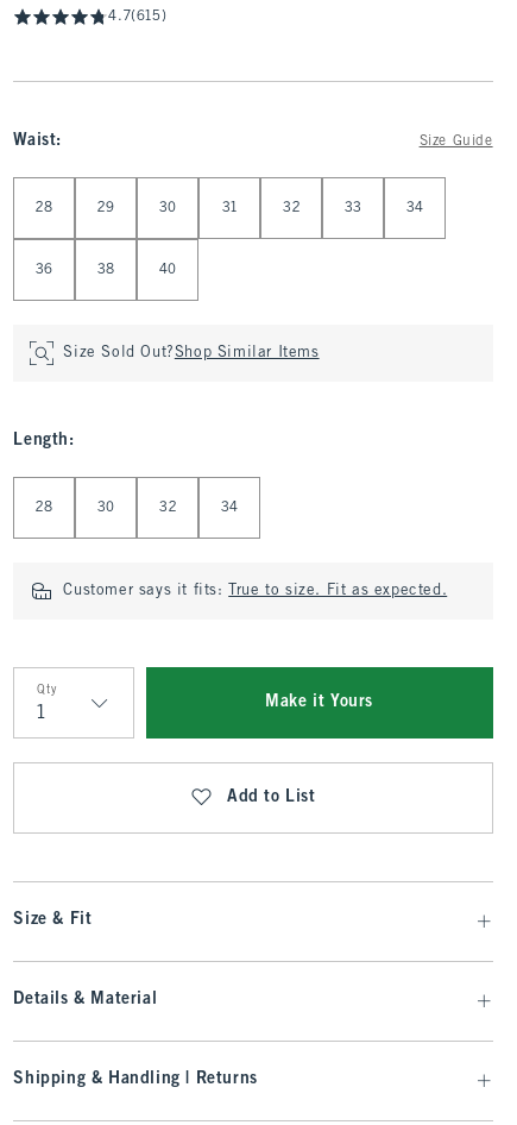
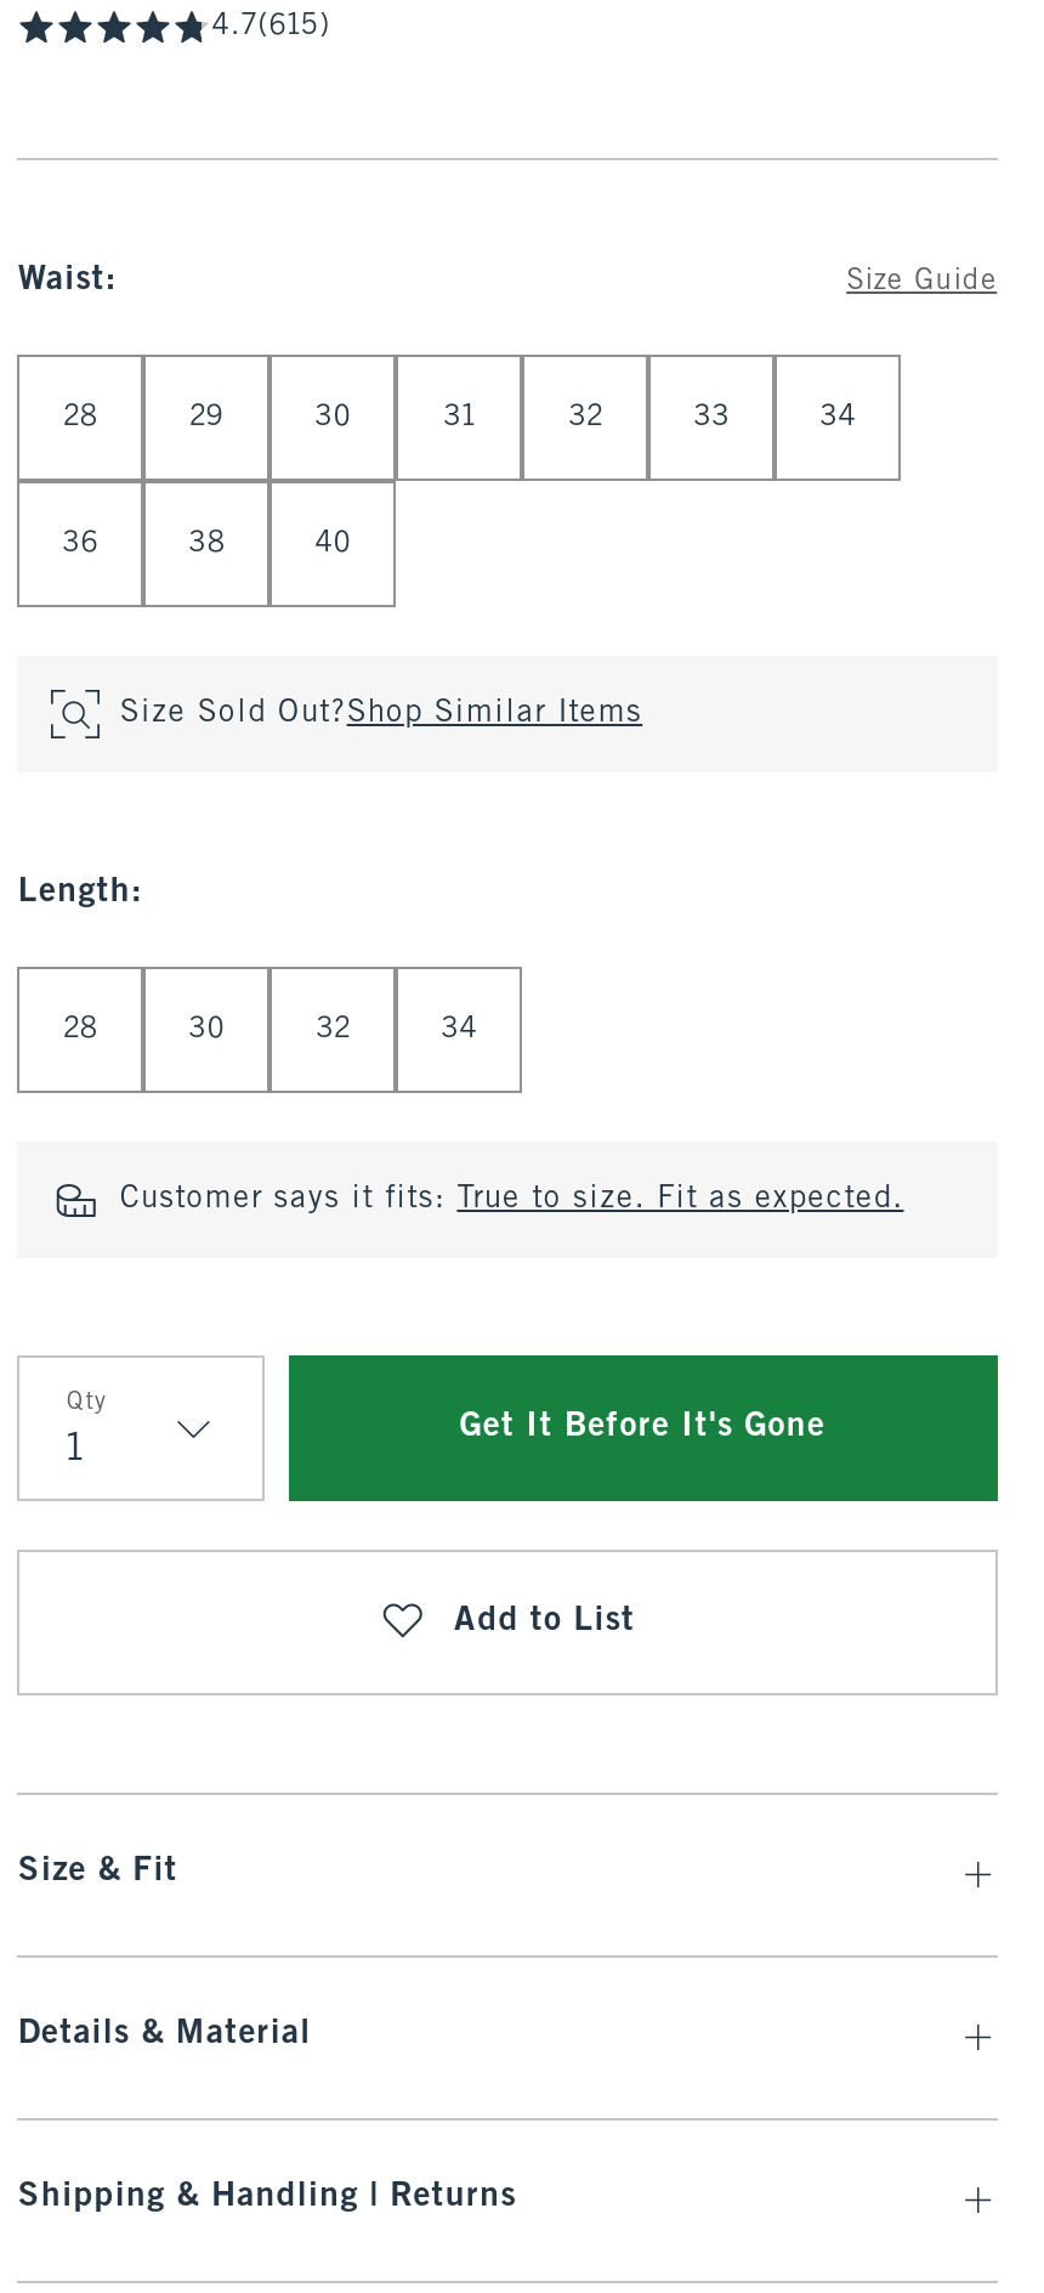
- Make it Yours
+ Get It Before It's Gone
